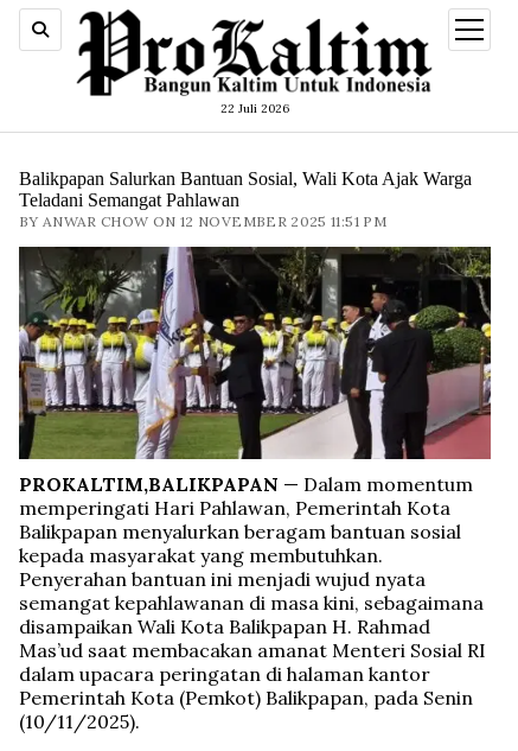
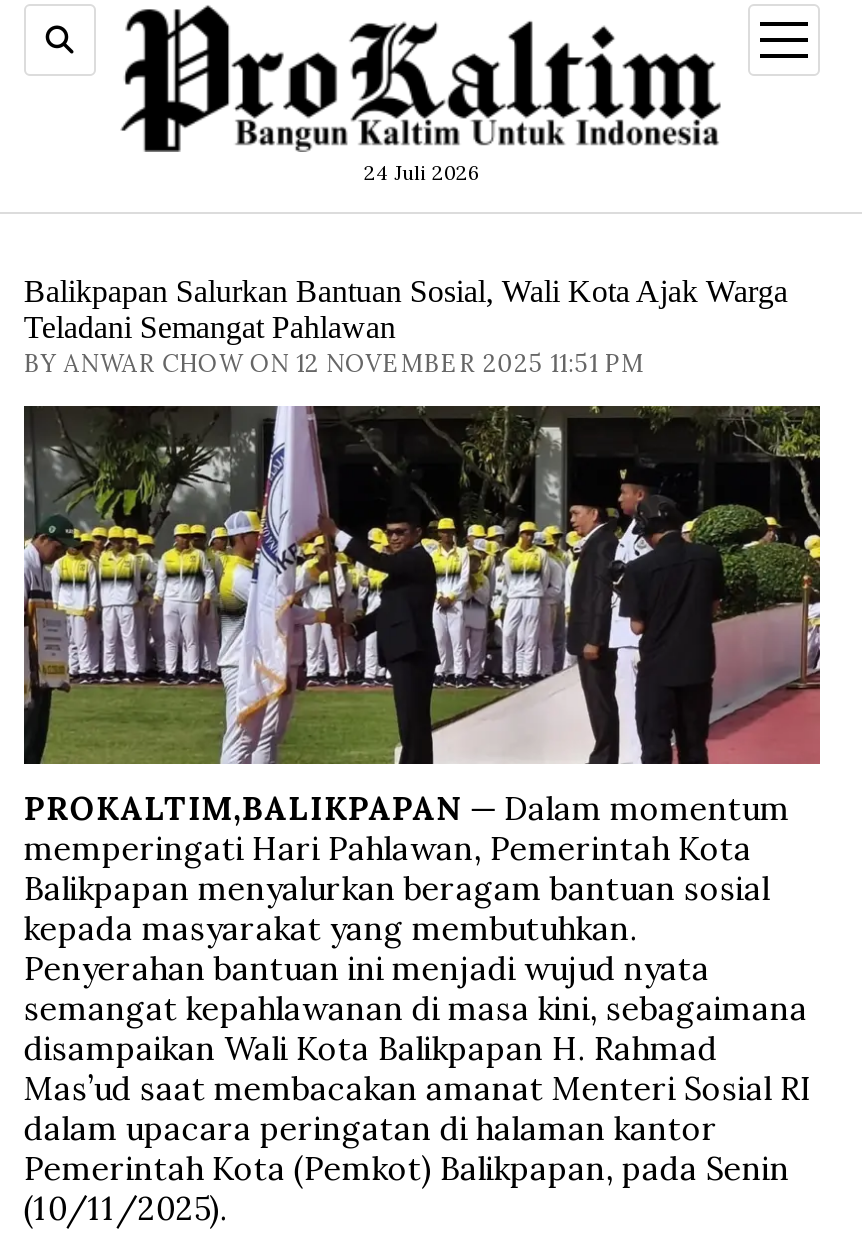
- 22 Juli 2026
+ 24 Juli 2026
